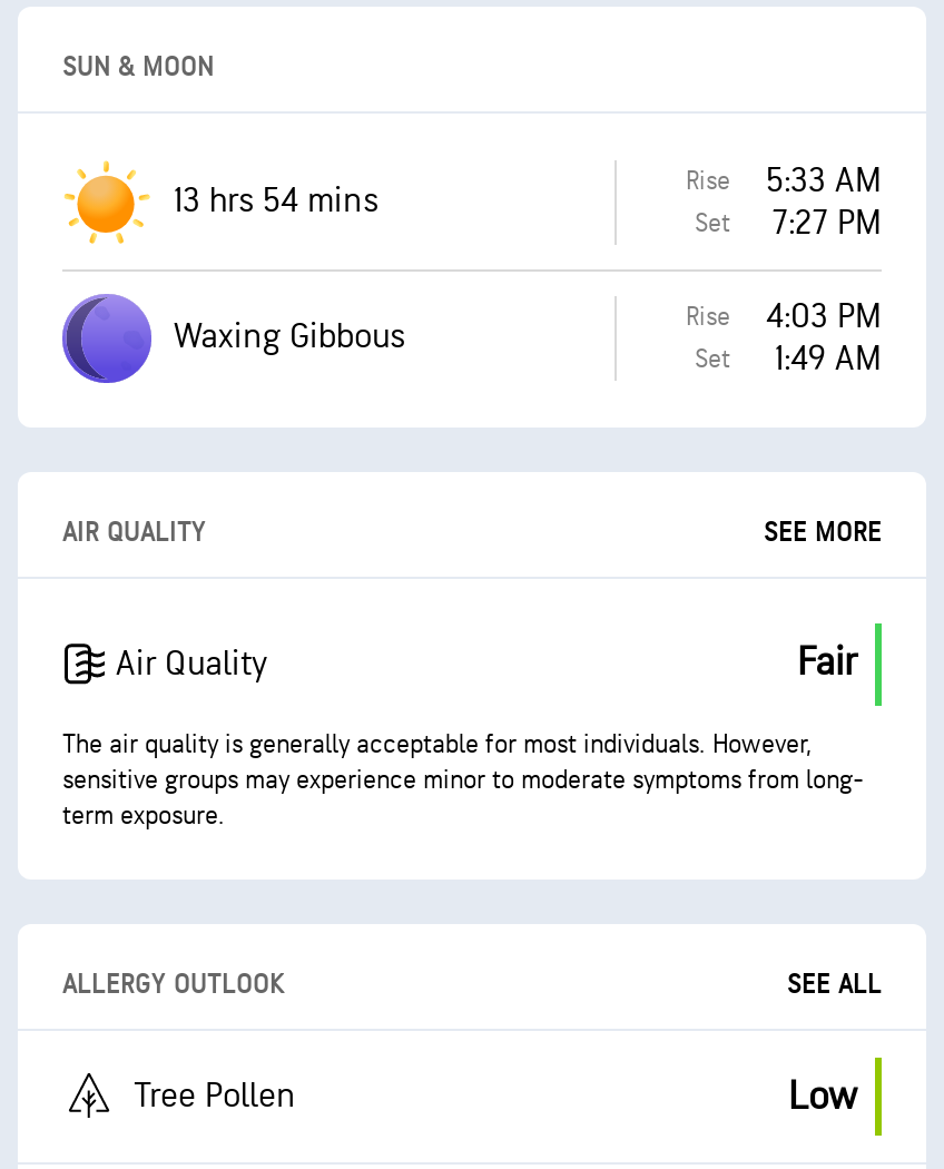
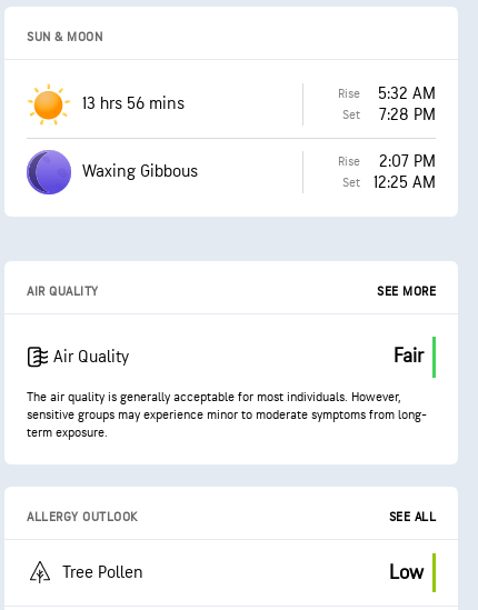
- Rise 5:33 AM
+ Rise 5:32 AM

- 13 hrs 54 mins
+ 13 hrs 56 mins

- Set 7:27 PM
+ Set 7:28 PM

- Rise 4:03 PM
+ Rise 2:07 PM

- Set 1:49 AM
+ Set 12:25 AM
